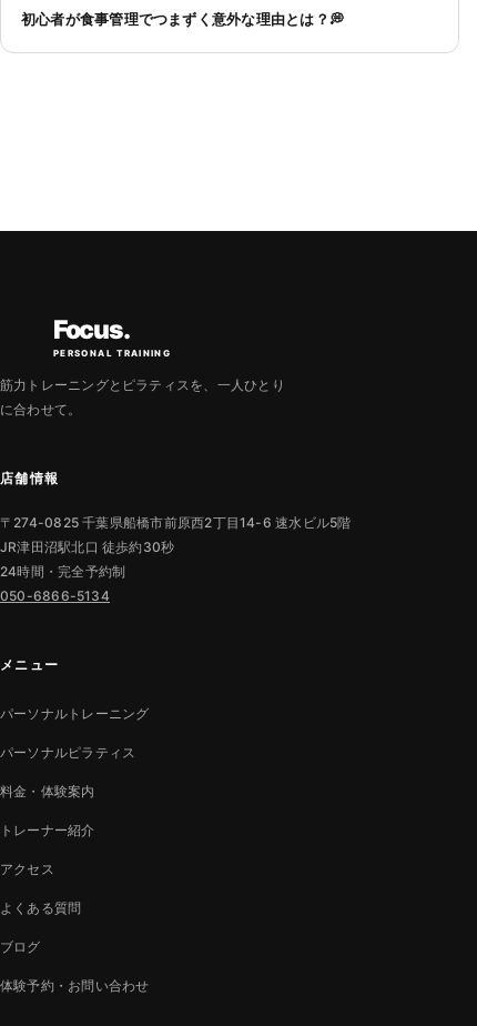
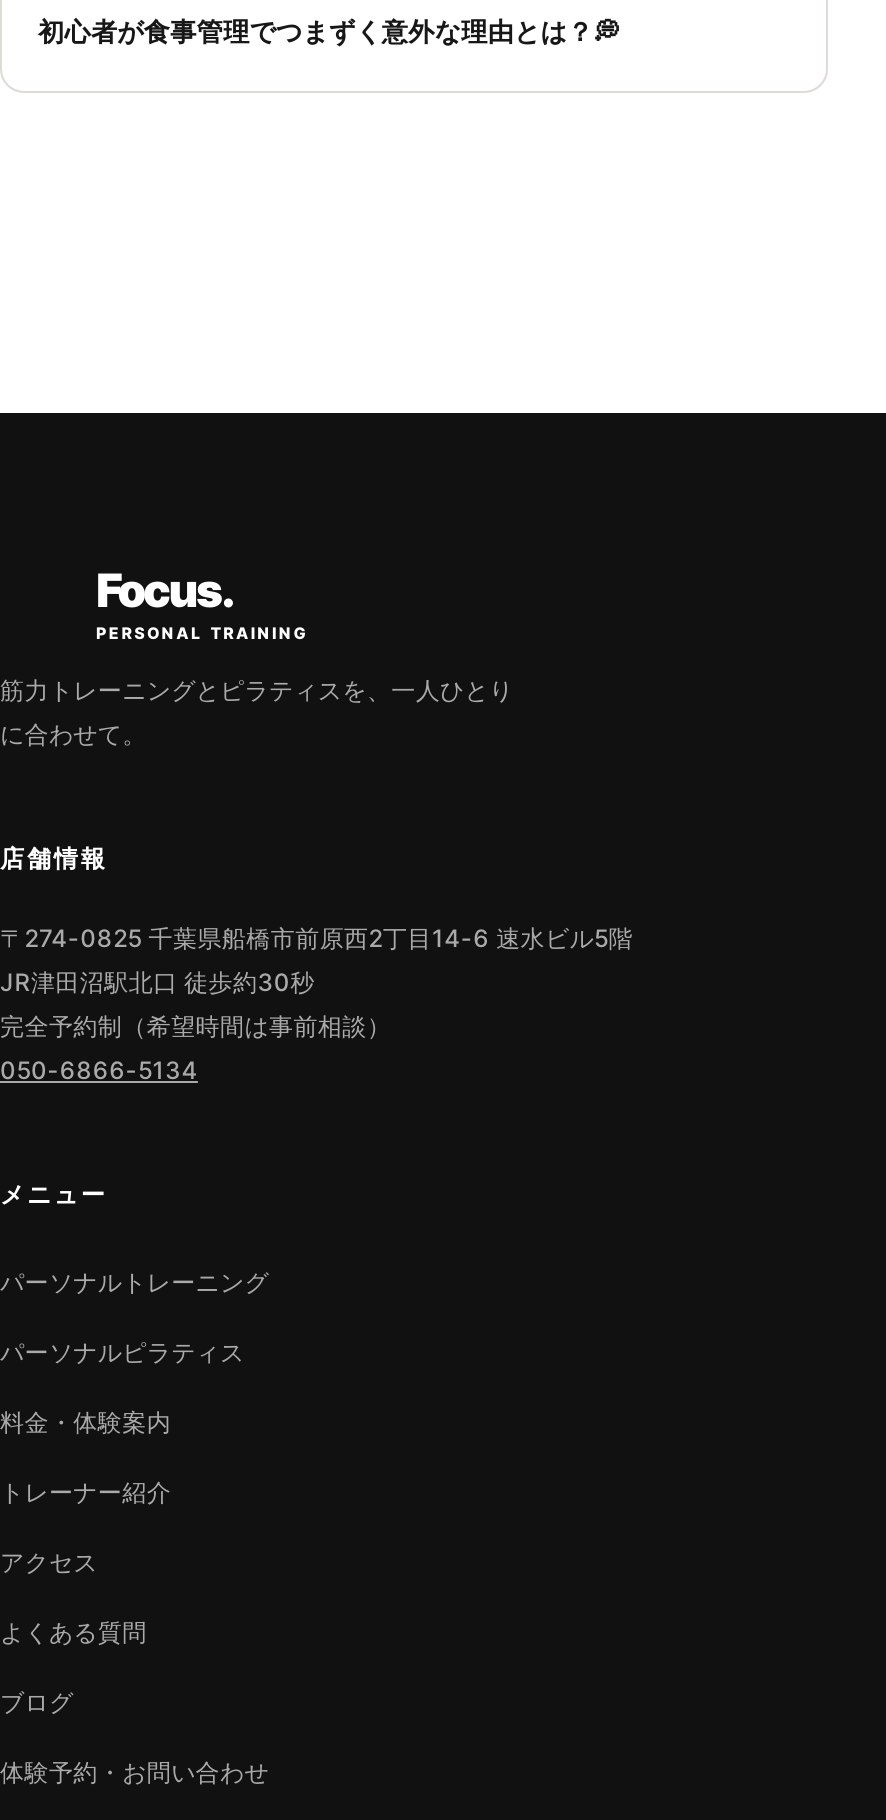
- 24時間・完全予約制
+ 完全予約制（希望時間は事前相談）
